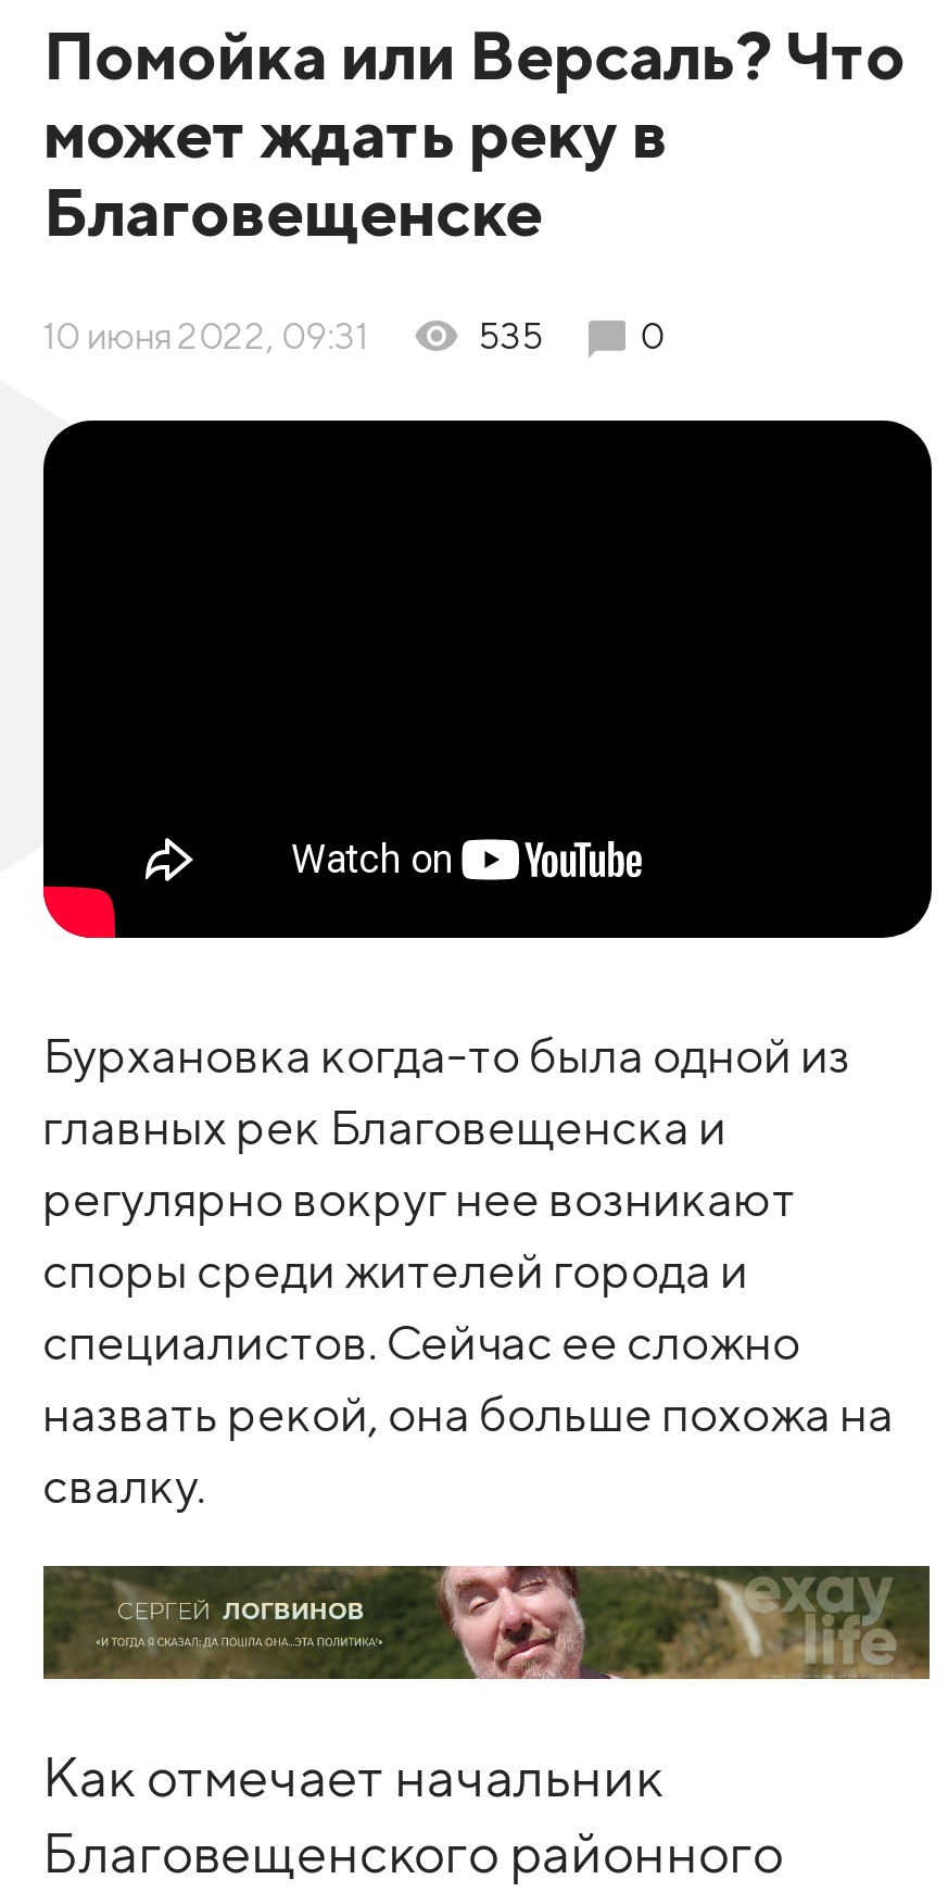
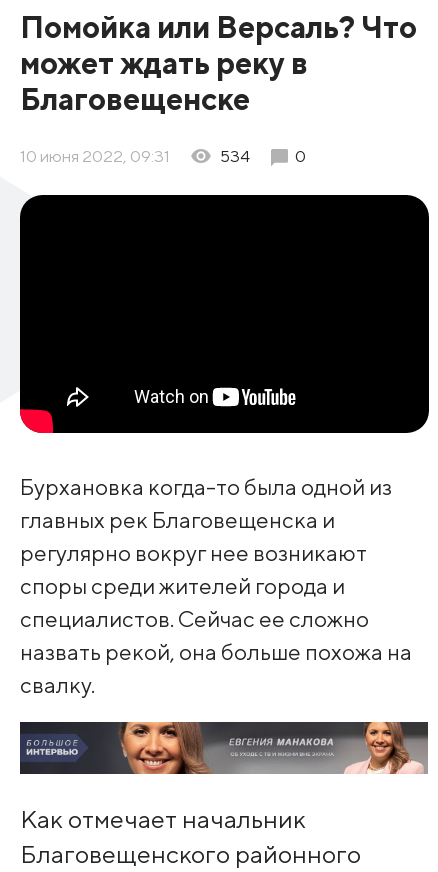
- 535
+ 534

- [image]
+ [image]
